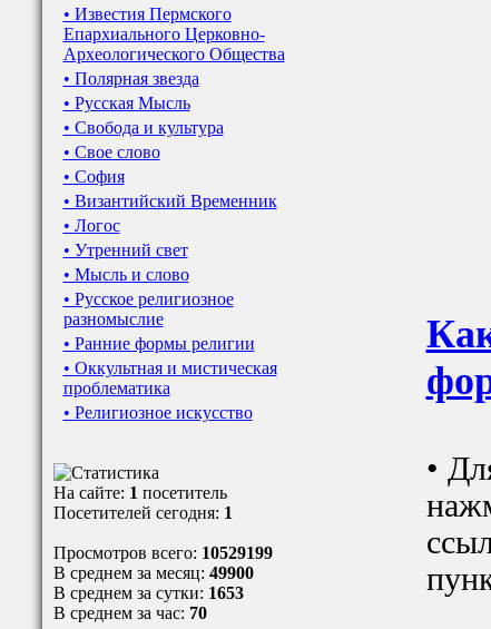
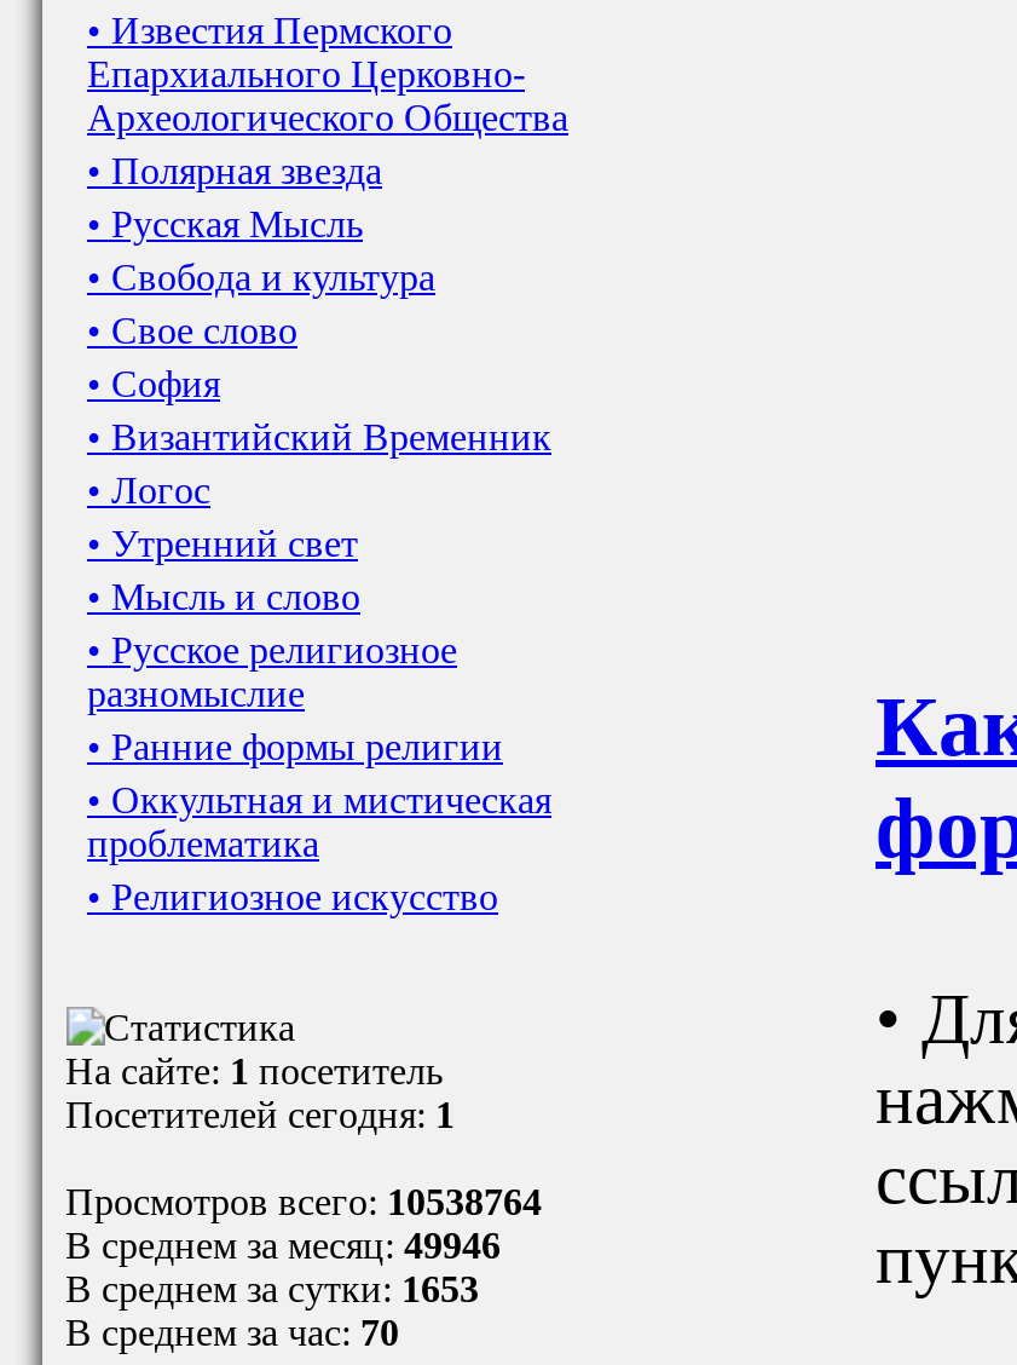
- Просмотров всего: 10529199
+ Просмотров всего: 10538764

- В среднем за месяц: 49900
+ В среднем за месяц: 49946
